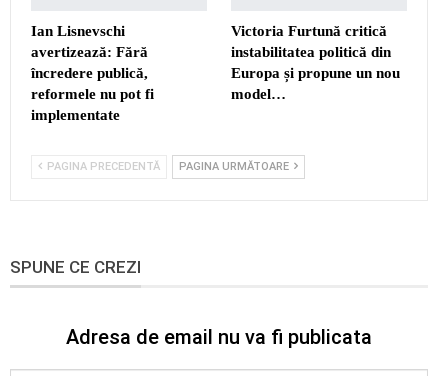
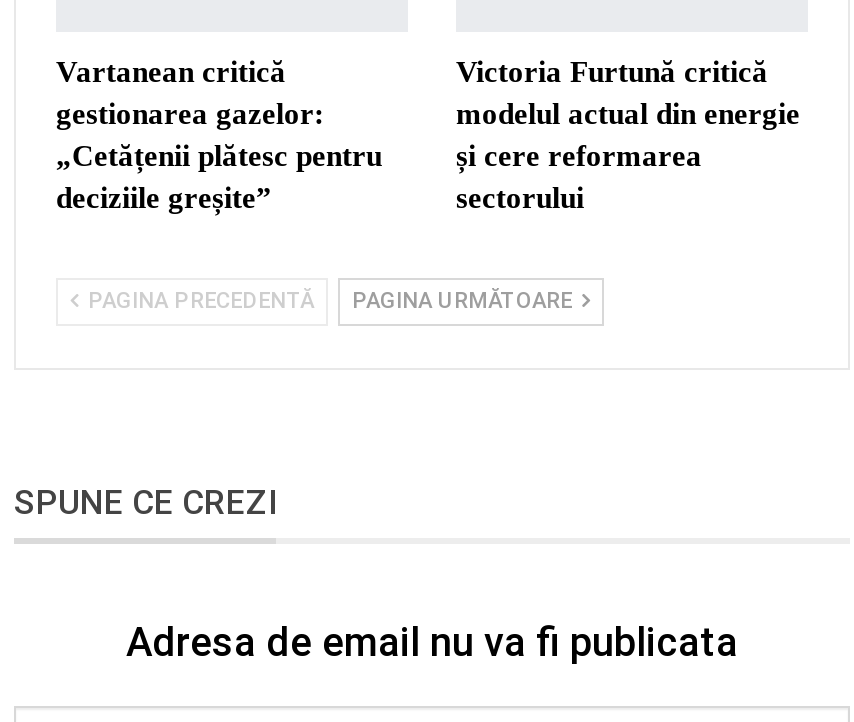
- Ian Lisnevschi
- avertizează: Fără
- încredere publică,
- reformele nu pot fi
- implementate
+ Vartanean critică
+ gestionarea gazelor:
+ „Cetățenii plătesc pentru
+ deciziile greșite”

- instabilitatea politică din
- Europa și propune un nou
- model…
+ modelul actual din energie
+ și cere reformarea
+ sectorului
